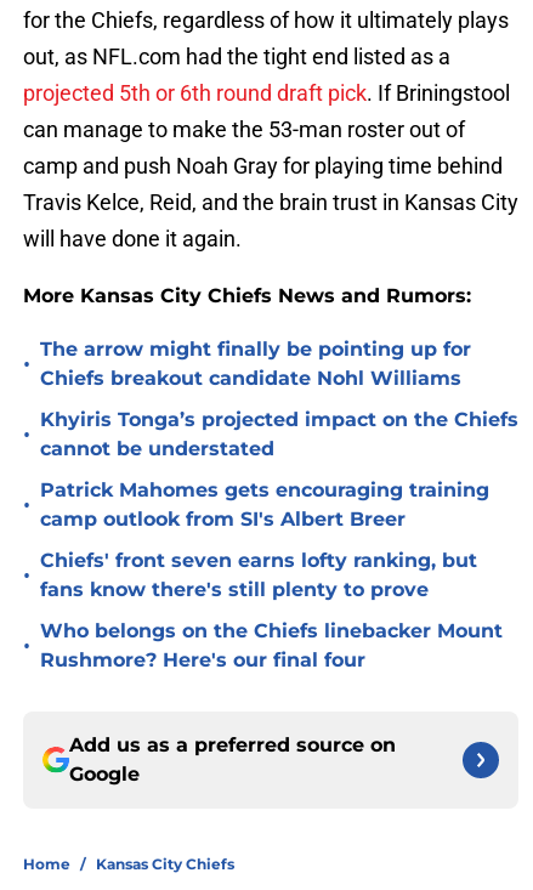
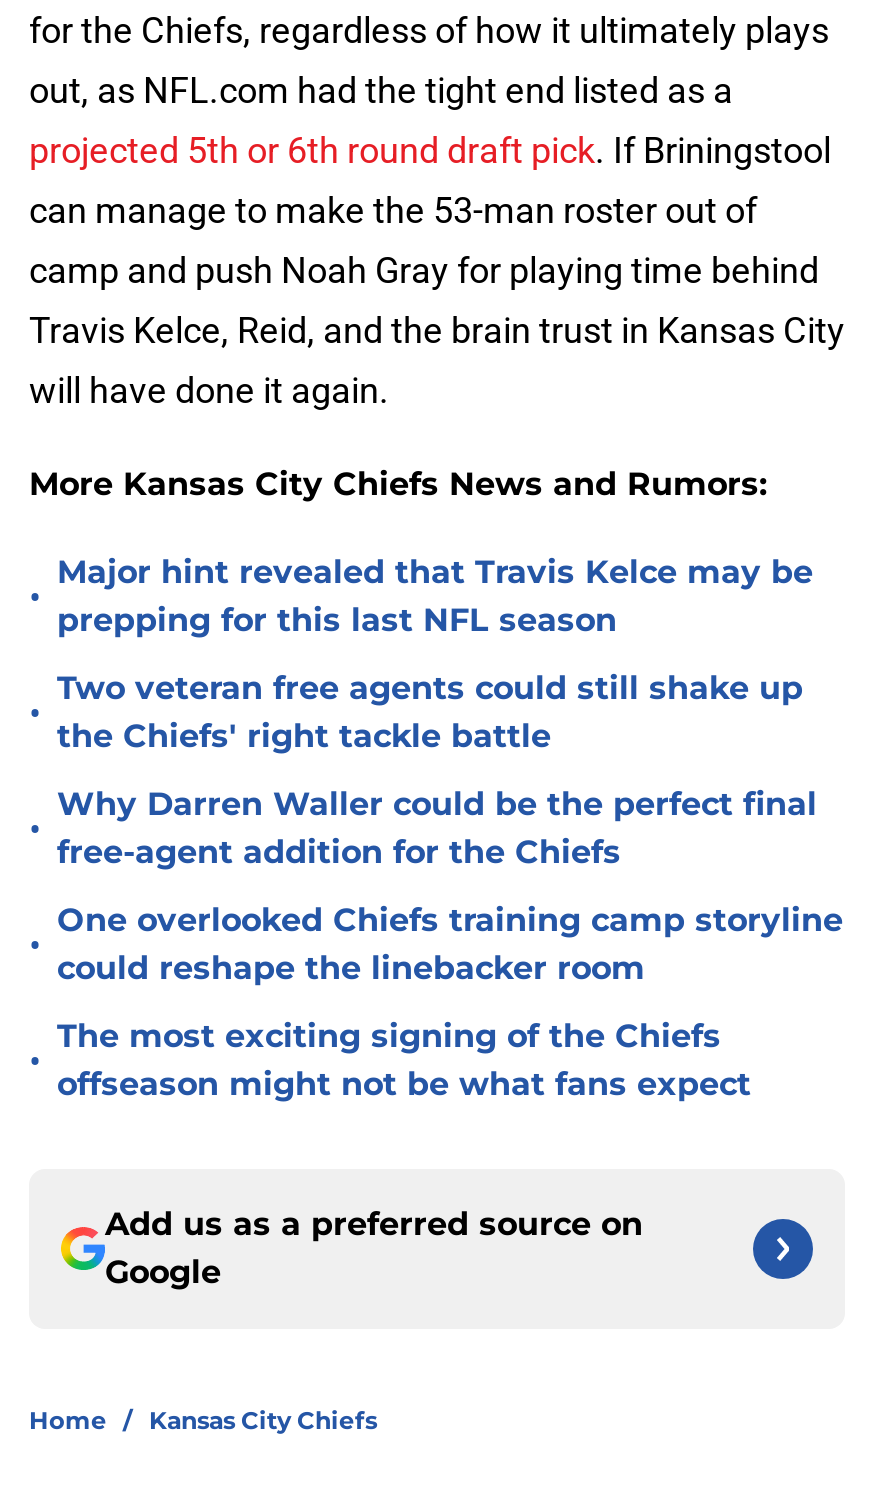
- The arrow might finally be pointing up for
- Chiefs breakout candidate Nohl Williams
+ Major hint revealed that Travis Kelce may be
+ prepping for this last NFL season

- Khyiris Tonga’s projected impact on the Chiefs
- cannot be understated
+ Two veteran free agents could still shake up
+ the Chiefs' right tackle battle

- Patrick Mahomes gets encouraging training
- camp outlook from SI's Albert Breer
+ Why Darren Waller could be the perfect final
+ free-agent addition for the Chiefs

- Chiefs' front seven earns lofty ranking, but
- fans know there's still plenty to prove
+ One overlooked Chiefs training camp storyline
+ could reshape the linebacker room

- Who belongs on the Chiefs linebacker Mount
- Rushmore? Here's our final four
+ The most exciting signing of the Chiefs
+ offseason might not be what fans expect
